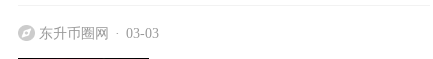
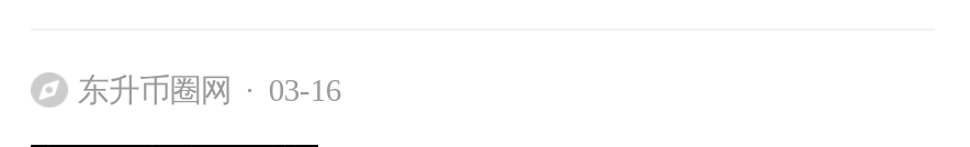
- 东升币圈网 03-03
+ 东升币圈网 03-16
